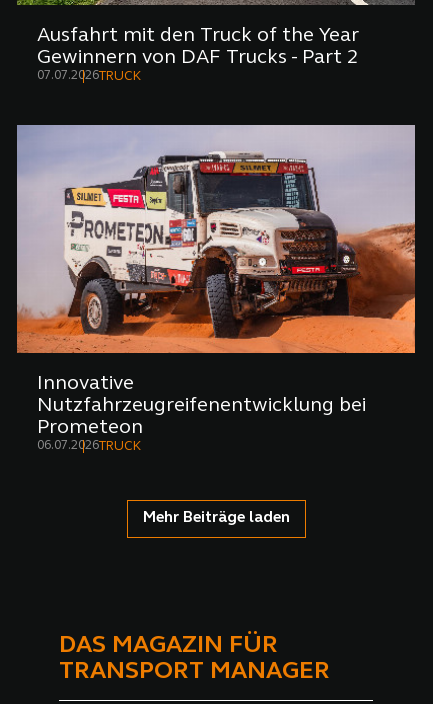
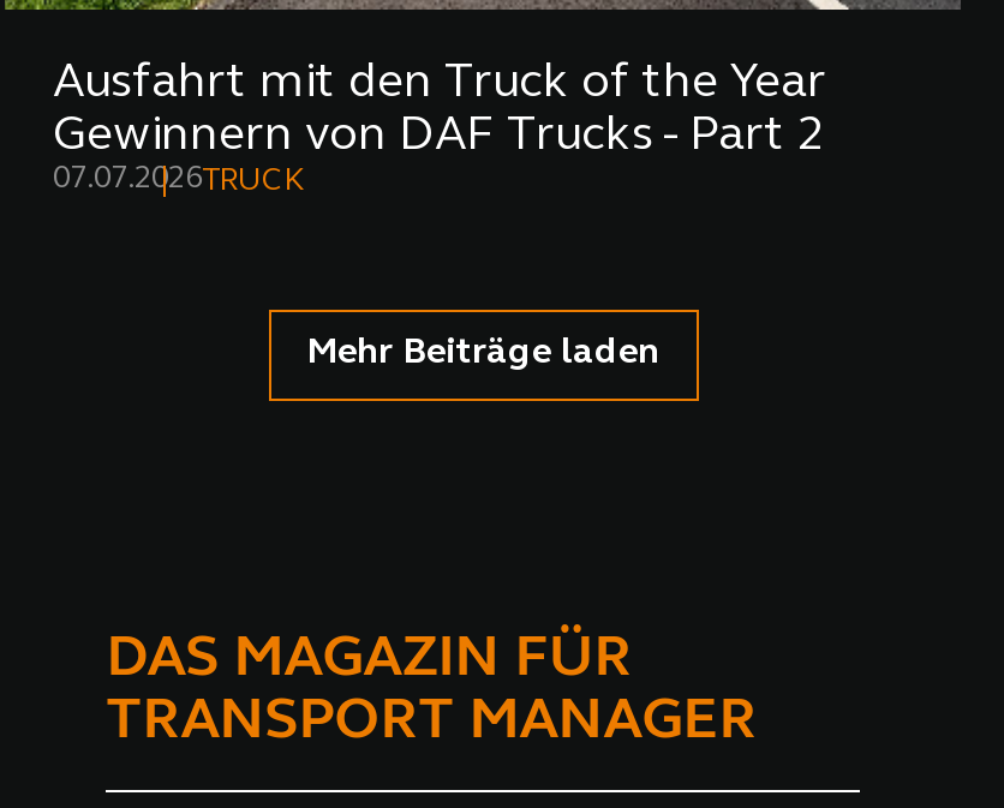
- [image]
- Innovative
- Nutzfahrzeugreifenentwicklung bei
- Prometeon
- 06.07.2026TRUCK
